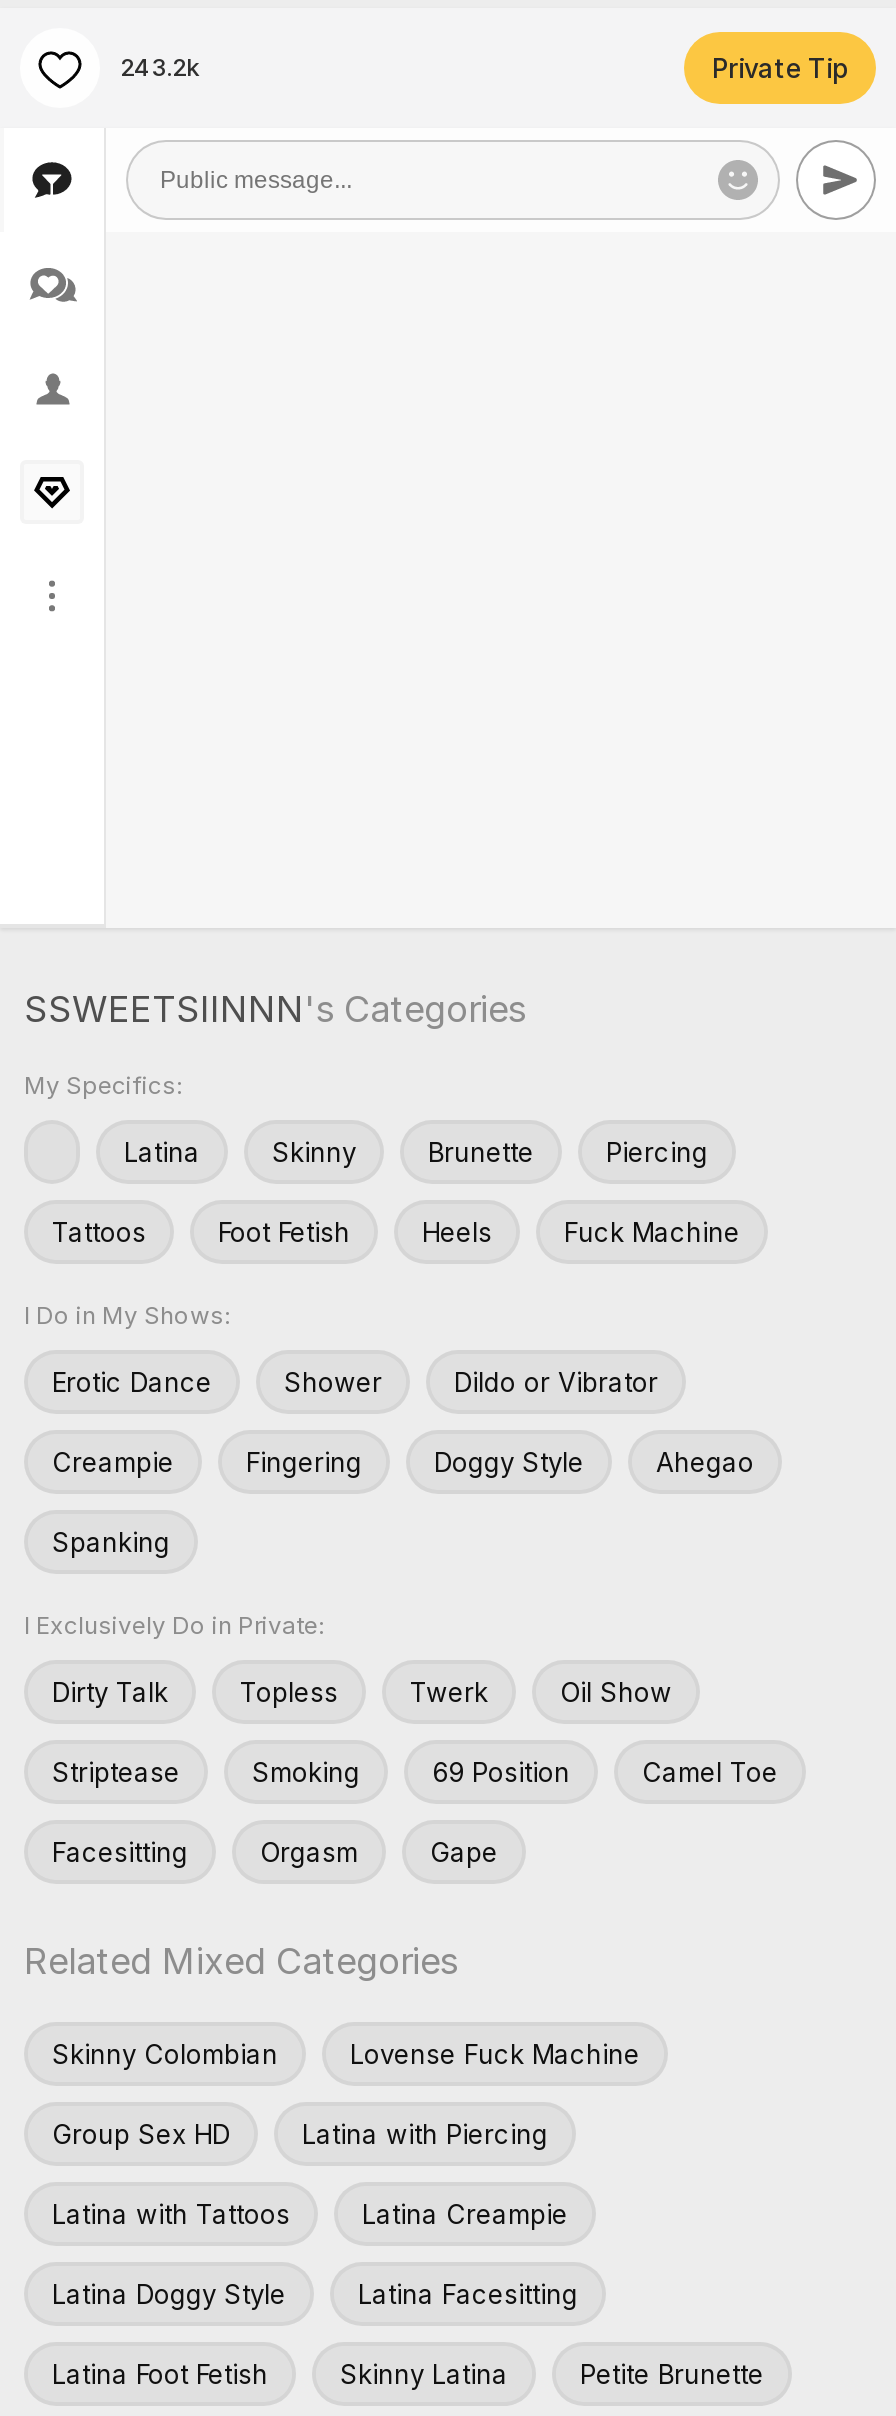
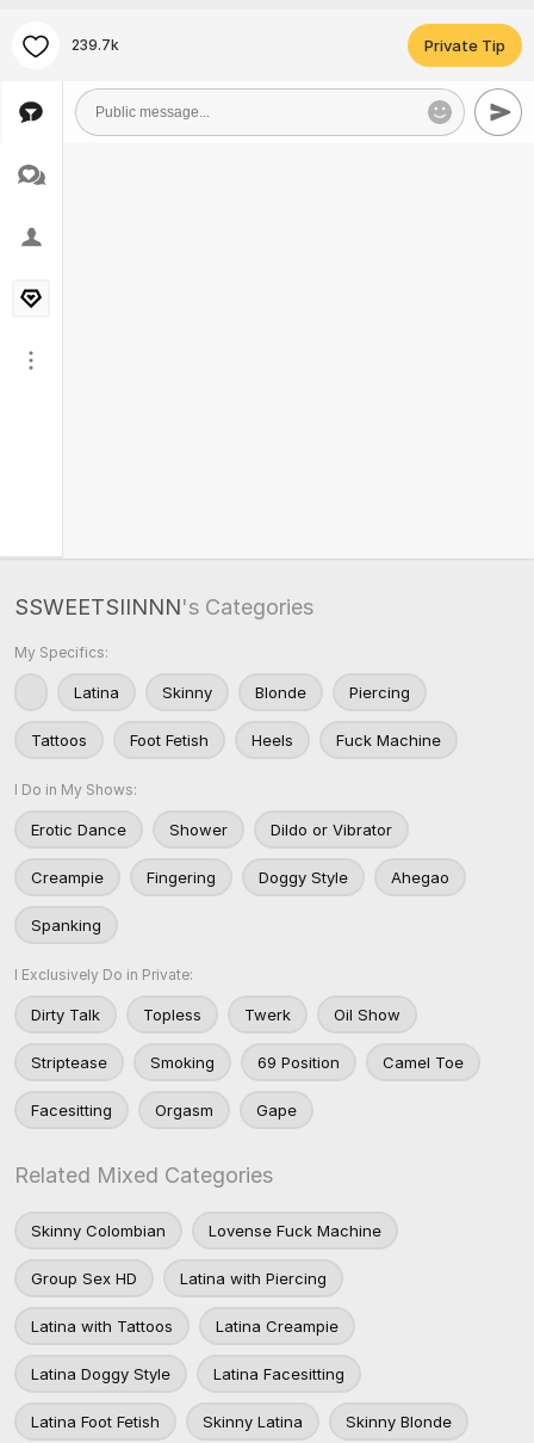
- 243.2k
+ 239.7k

- Brunette
+ Blonde

- Petite Brunette
+ Skinny Blonde
